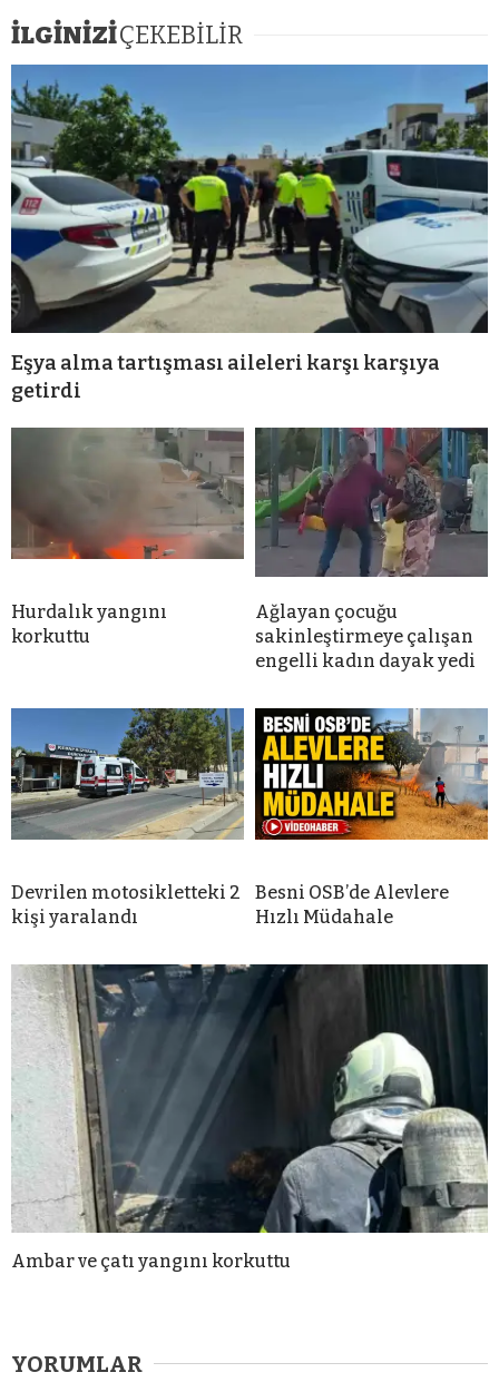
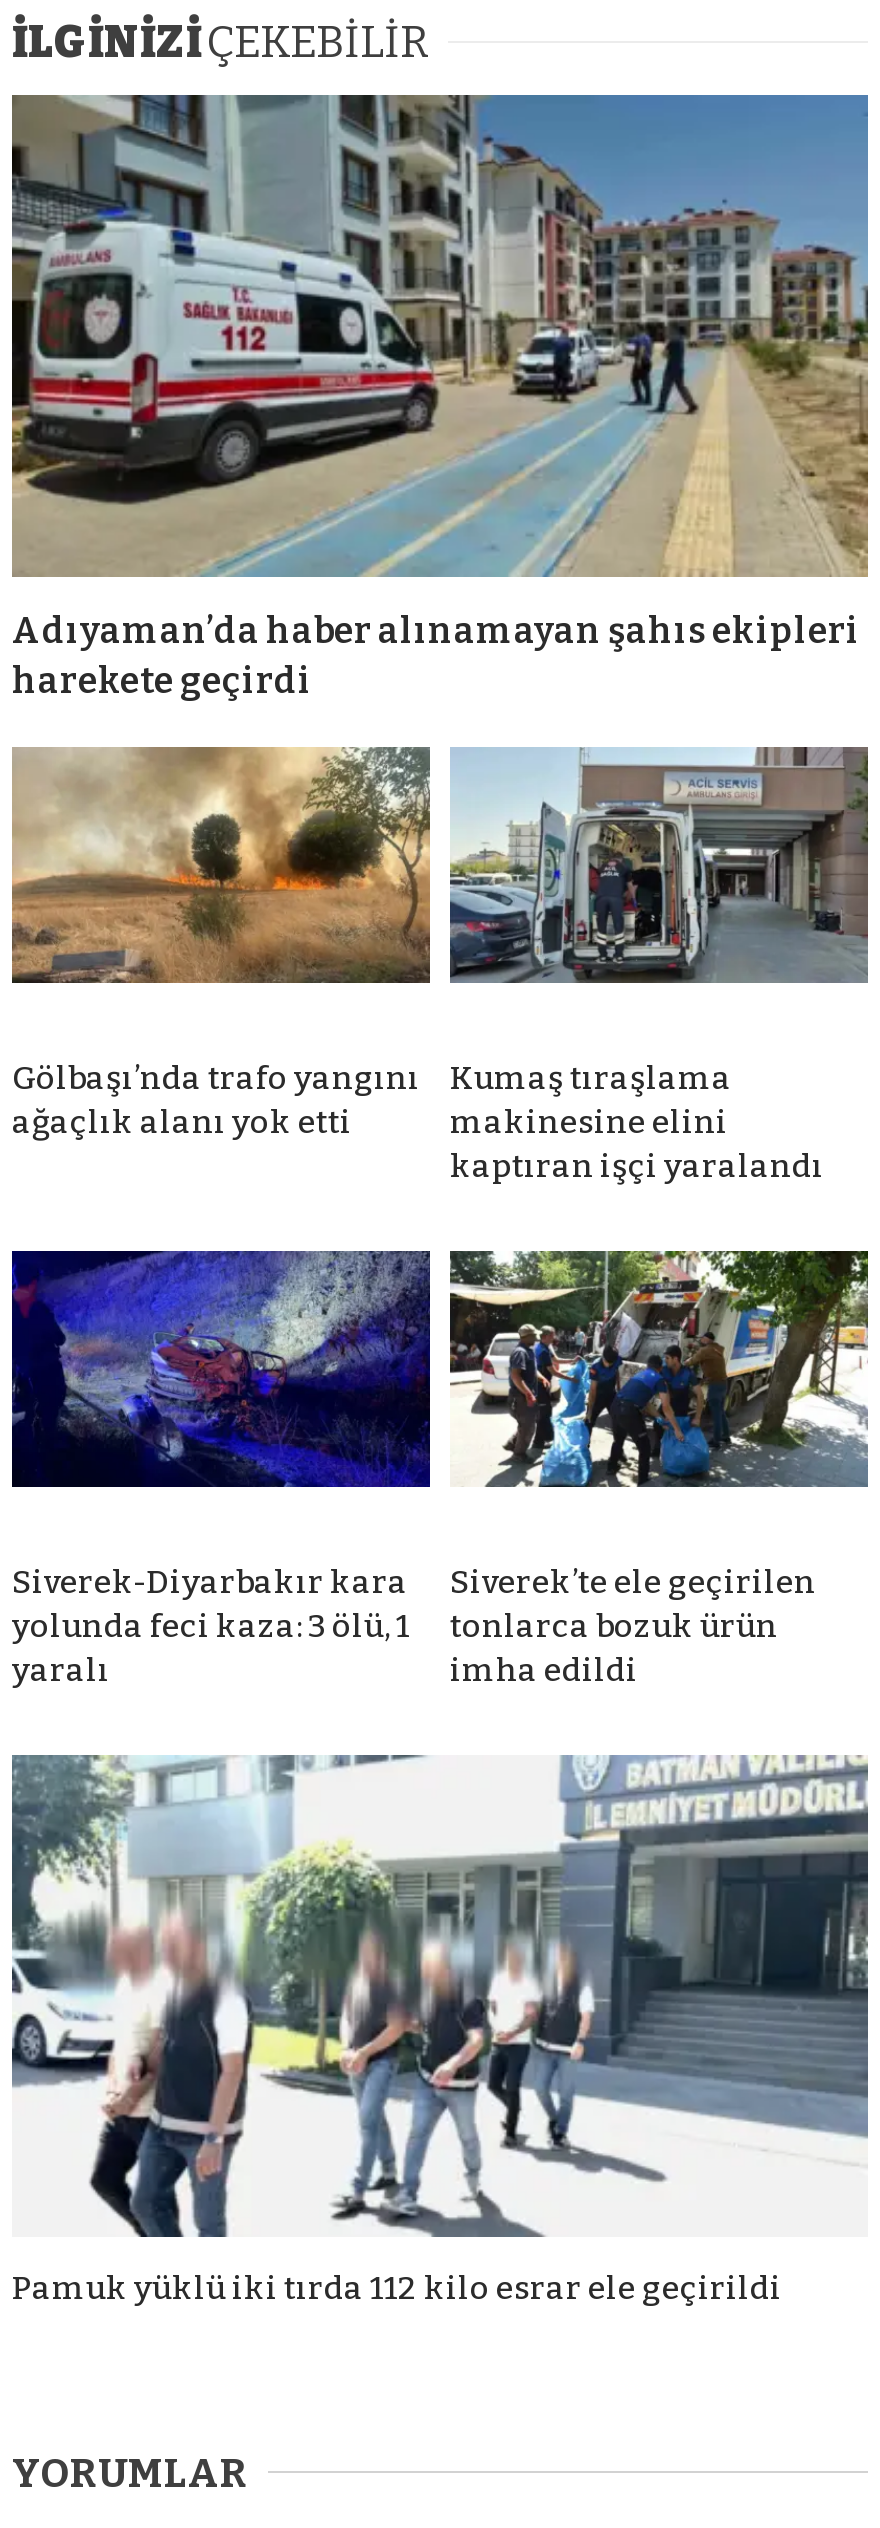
- [image]
- Eşya alma tartışması aileleri karşı karşıya
- getirdi
+ [image]
+ Adıyaman’da haber alınamayan şahıs ekipleri
+ harekete geçirdi

- [image]
- Hurdalık yangını
- korkuttu
+ [image]
+ Gölbaşı’nda trafo yangını
+ ağaçlık alanı yok etti

- [image]
- Ağlayan çocuğu
- sakinleştirmeye çalışan
- engelli kadın dayak yedi
+ [image]
+ Kumaş tıraşlama
+ makinesine elini
+ kaptıran işçi yaralandı

- [image]
- Devrilen motosikletteki 2
- kişi yaralandı
+ [image]
+ Siverek-Diyarbakır kara
+ yolunda feci kaza: 3 ölü, 1
+ yaralı

- [image]
- Besni OSB’de Alevlere
- Hızlı Müdahale
+ [image]
+ Siverek’te ele geçirilen
+ tonlarca bozuk ürün
+ imha edildi

- [image]
- Ambar ve çatı yangını korkuttu
+ [image]
+ Pamuk yüklü iki tırda 112 kilo esrar ele geçirildi
